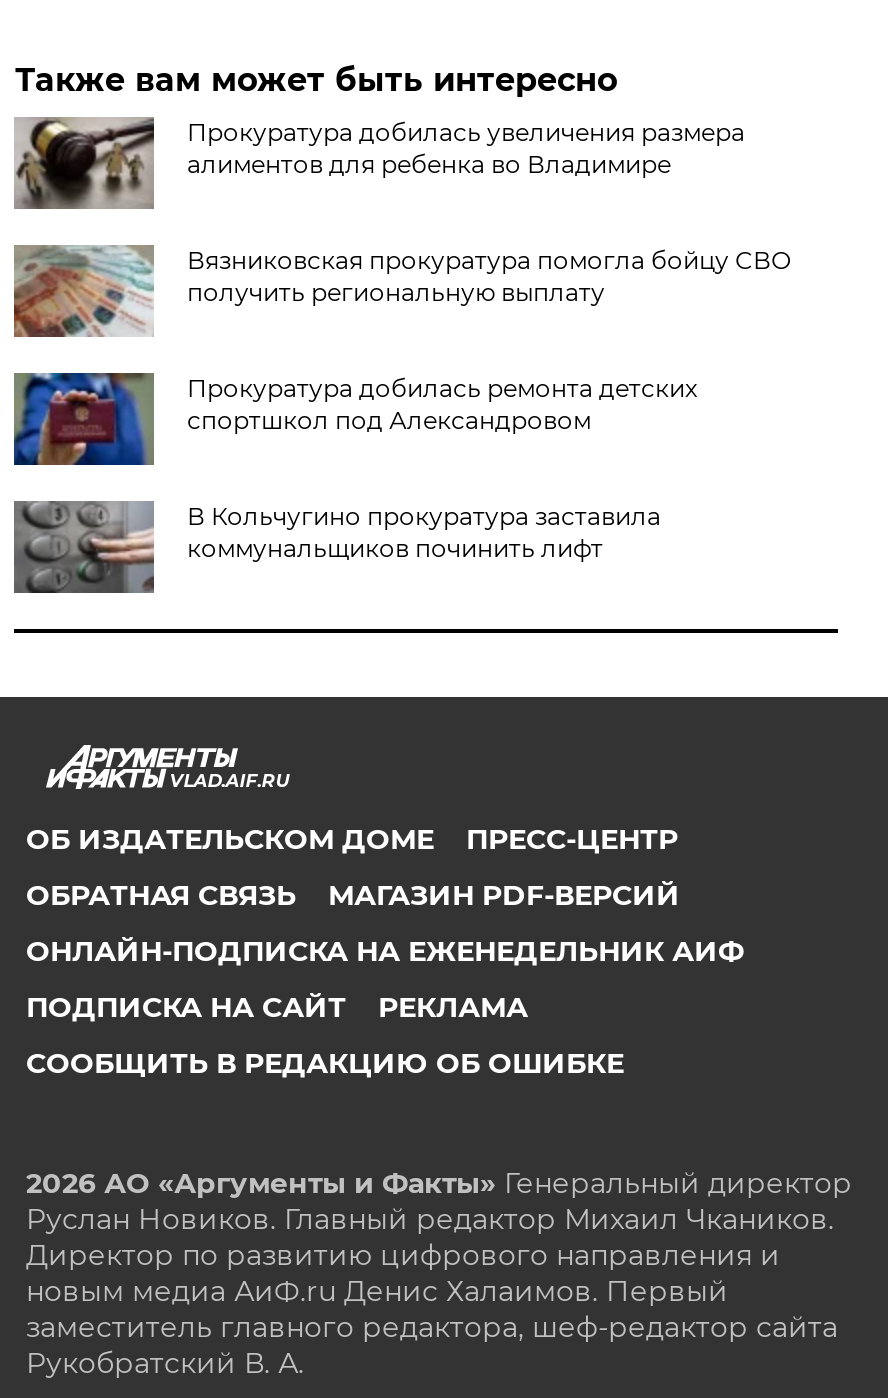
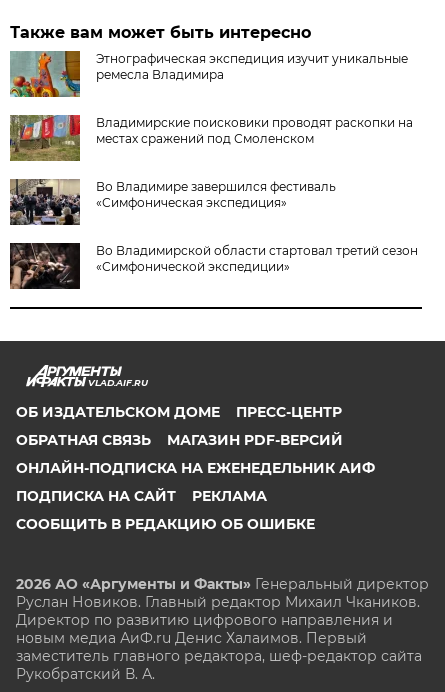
- [image]
- Прокуратура добилась увеличения размера
- алиментов для ребенка во Владимире
+ [image]
+ Этнографическая экспедиция изучит уникальные
+ ремесла Владимира

- [image]
- Вязниковская прокуратура помогла бойцу СВО
- получить региональную выплату
+ [image]
+ Владимирские поисковики проводят раскопки на
+ местах сражений под Смоленском

- [image]
- Прокуратура добилась ремонта детских
- спортшкол под Александровом
+ [image]
+ Во Владимире завершился фестиваль
+ «Симфоническая экспедиция»

- [image]
- В Кольчугино прокуратура заставила
- коммунальщиков починить лифт
+ [image]
+ Во Владимирской области стартовал третий сезон
+ «Симфонической экспедиции»
